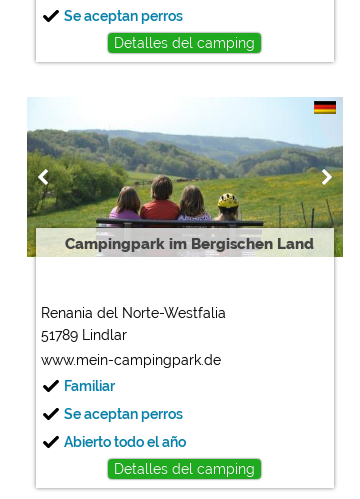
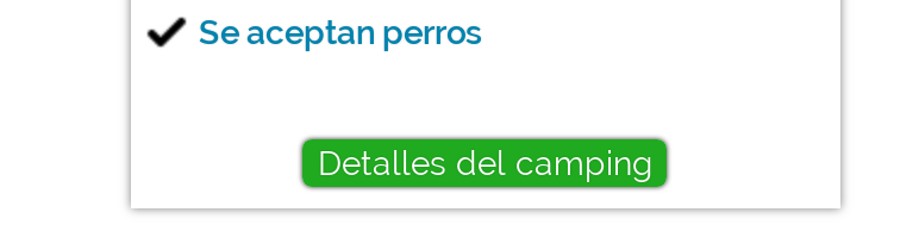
- Detalles del camping

- [image]
- Campingpark im Bergischen Land

- Renania del Norte-Westfalia
- 51789 Lindlar
- www.mein-campingpark.de
- Familiar
- Se aceptan perros
- Abierto todo el año
